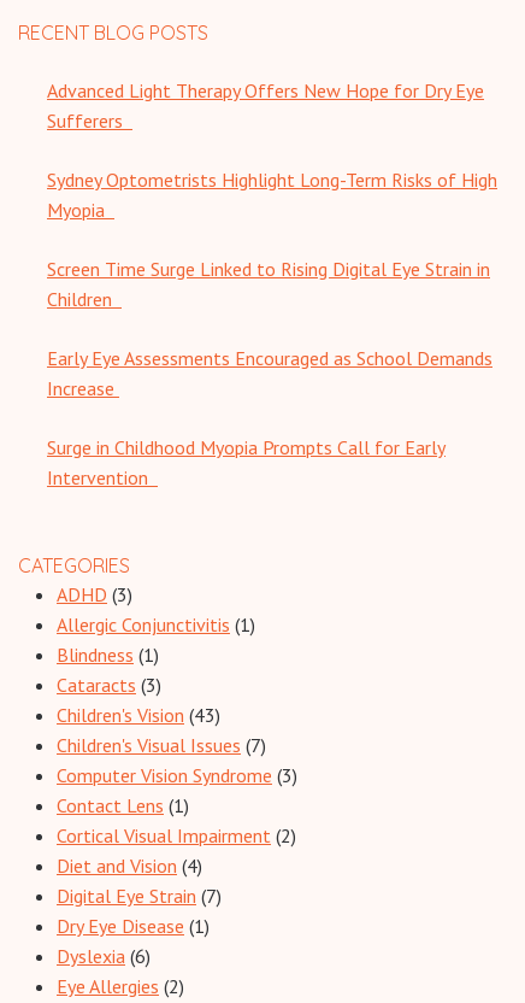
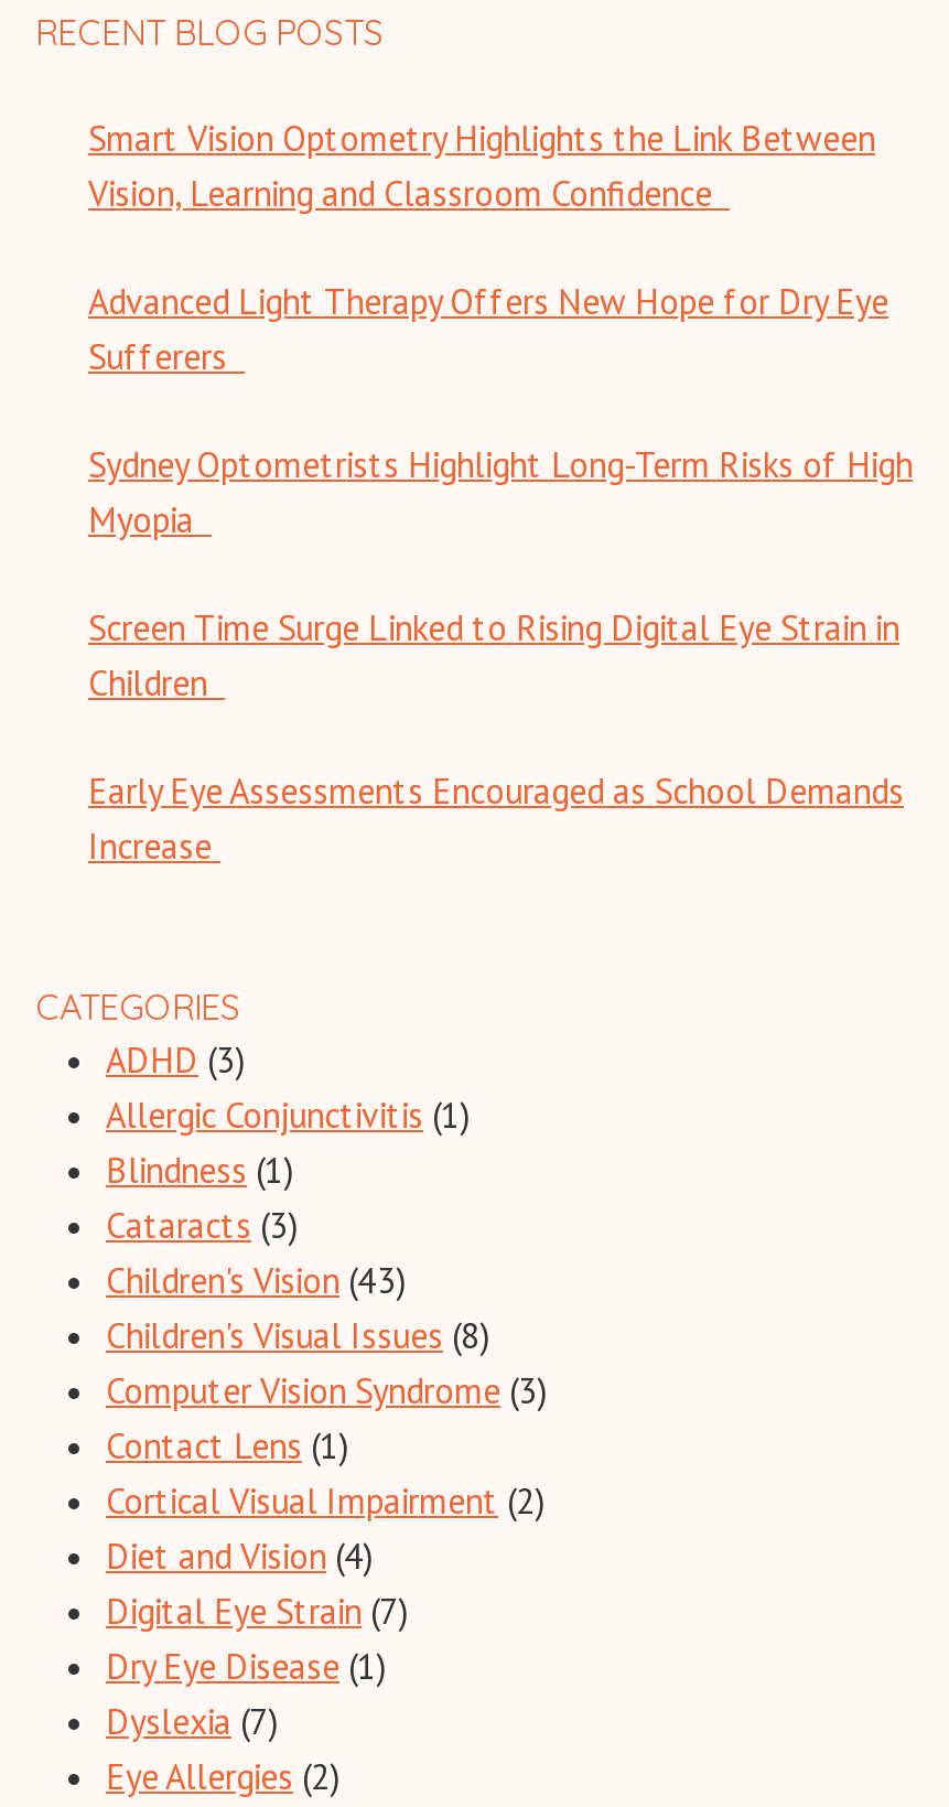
+ Smart Vision Optometry Highlights the Link Between
+ Vision, Learning and Classroom Confidence

moved down: Advanced Light Therapy Offers New Hope for Dry Eye | Sufferers | Sydney Optometrists Highlight Long-Term Risks of High | Myopia | Screen Time Surge Linked to Rising Digital Eye Strain in | Children | Early Eye Assessments Encouraged as School Demands | Increase

- Surge in Childhood Myopia Prompts Call for Early
- Intervention

- Children's Visual Issues (7)
+ Children's Visual Issues (8)

- Dyslexia (6)
+ Dyslexia (7)
